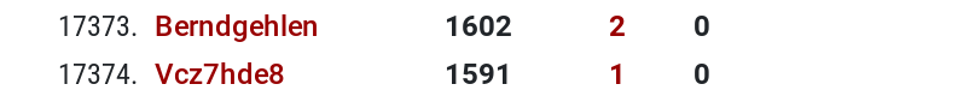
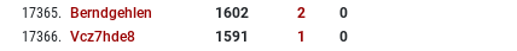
- 17373. Berndgehlen
+ 17365. Berndgehlen

- 17374. Vcz7hde8
+ 17366. Vcz7hde8
